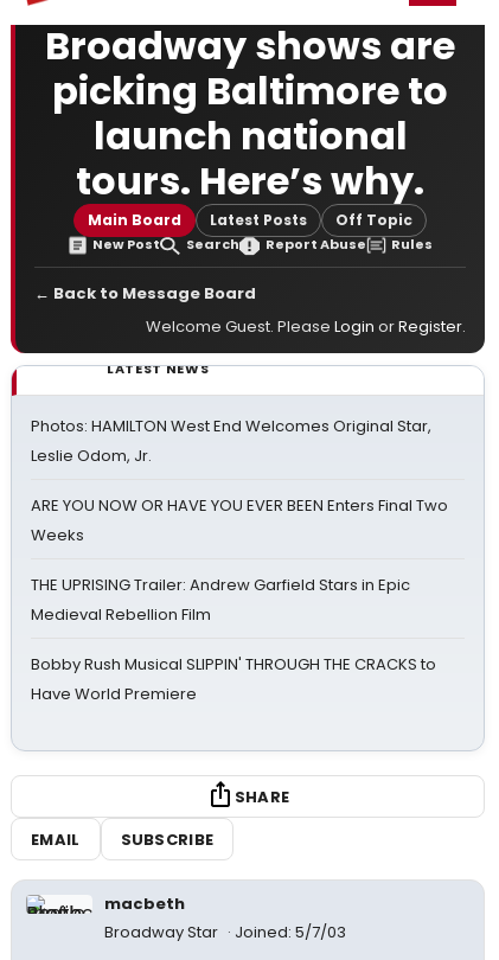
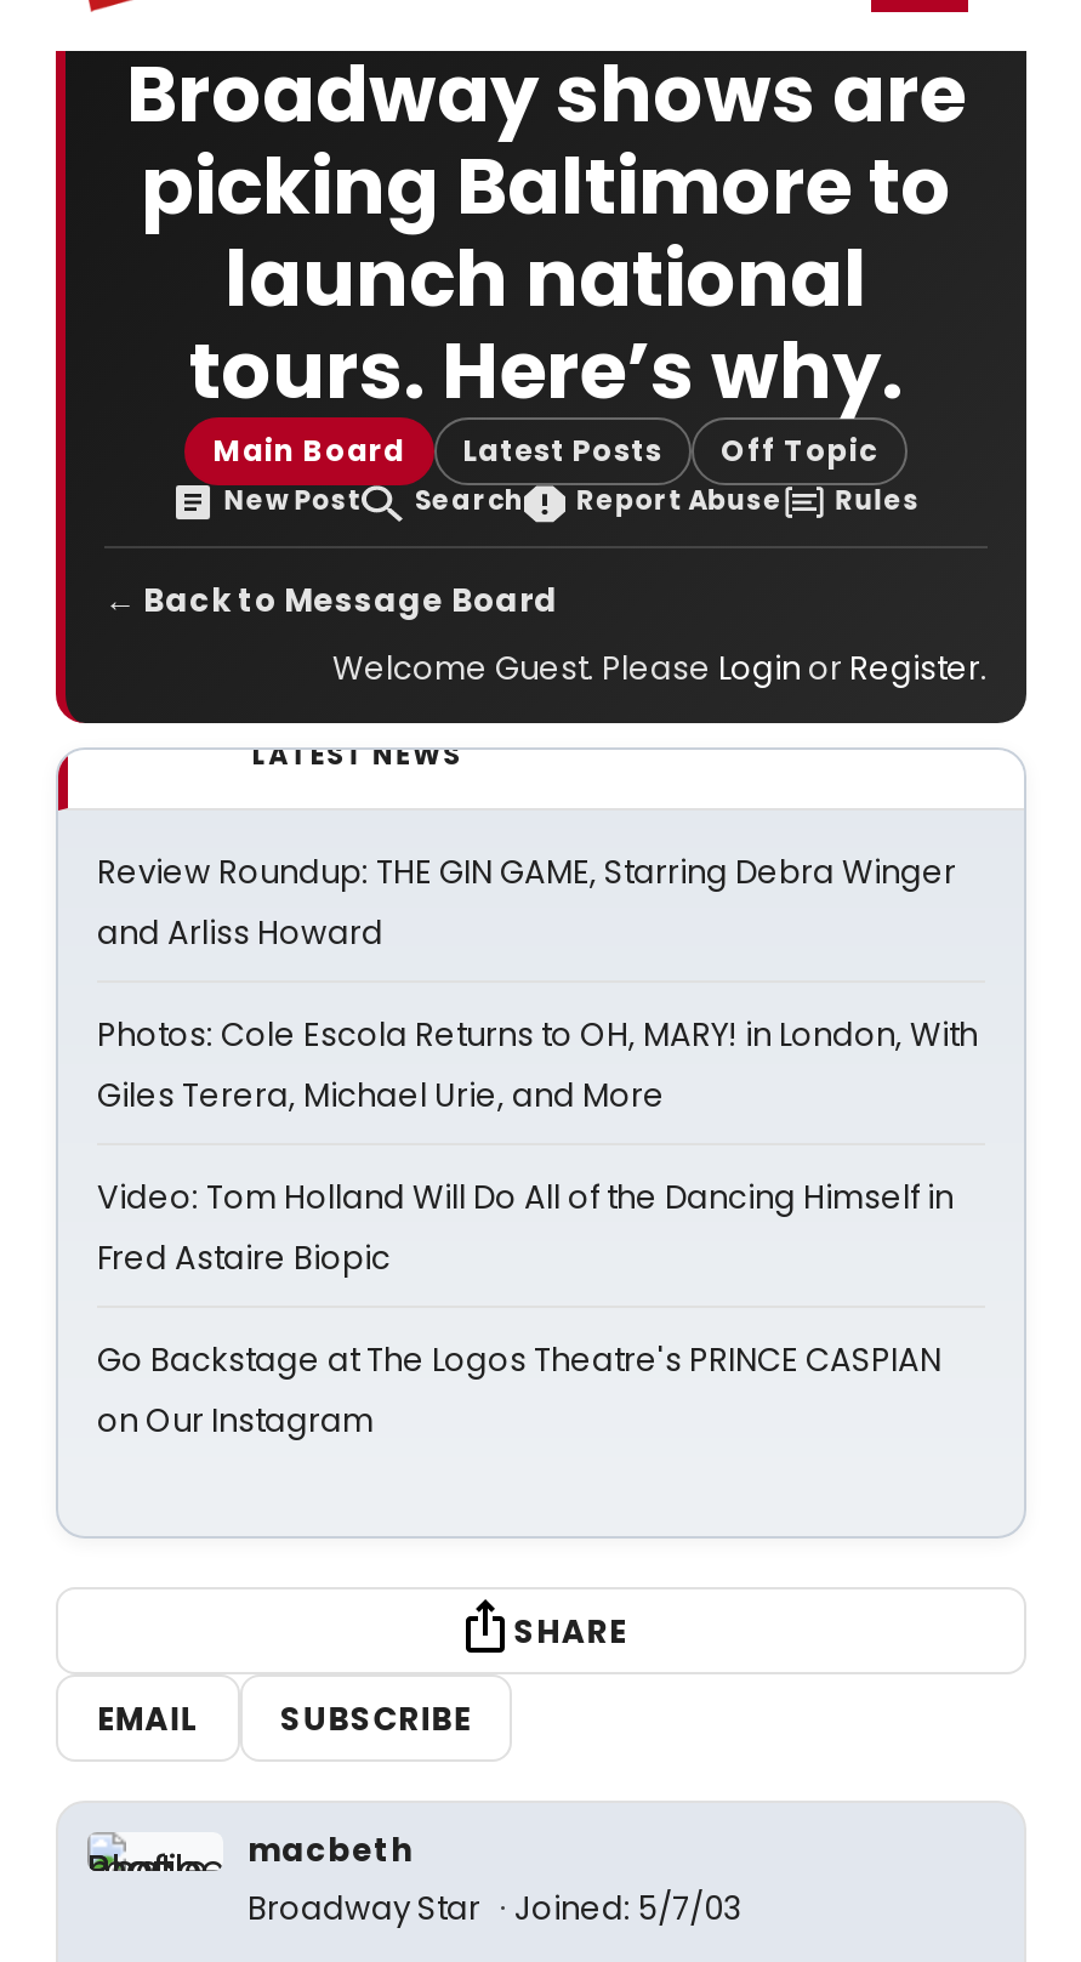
- Photos: HAMILTON West End Welcomes Original Star,
- Leslie Odom, Jr.
+ Review Roundup: THE GIN GAME, Starring Debra Winger
+ and Arliss Howard

- ARE YOU NOW OR HAVE YOU EVER BEEN Enters Final Two
- Weeks
+ Photos: Cole Escola Returns to OH, MARY! in London, With
+ Giles Terera, Michael Urie, and More

- THE UPRISING Trailer: Andrew Garfield Stars in Epic
- Medieval Rebellion Film
+ Video: Tom Holland Will Do All of the Dancing Himself in
+ Fred Astaire Biopic

- Bobby Rush Musical SLIPPIN' THROUGH THE CRACKS to
- Have World Premiere
+ Go Backstage at The Logos Theatre's PRINCE CASPIAN
+ on Our Instagram
